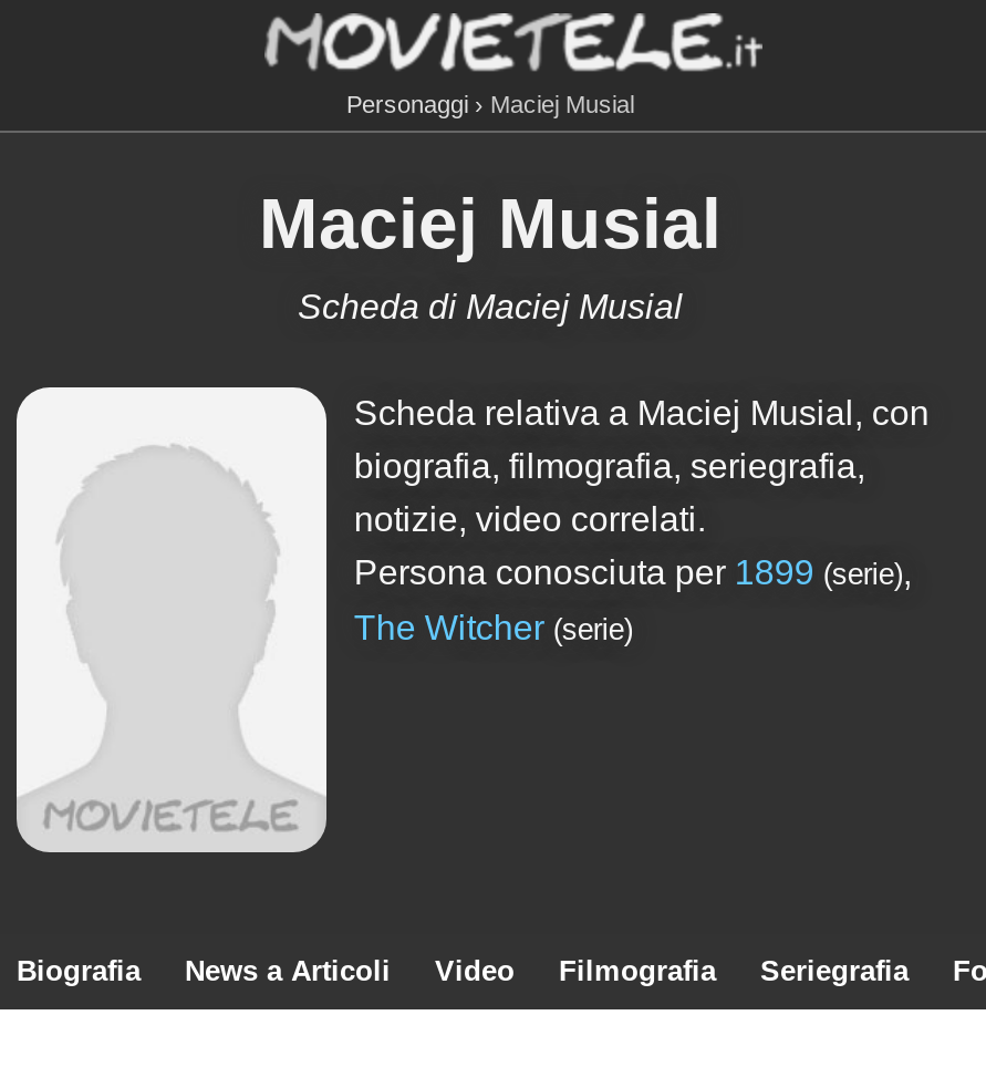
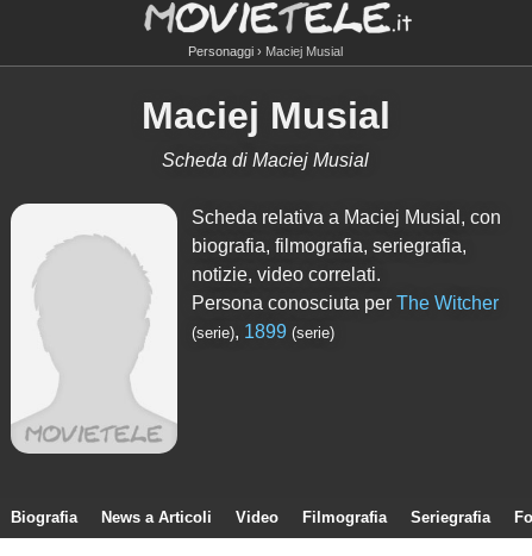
- Persona conosciuta per 1899 (serie),
+ Persona conosciuta per The Witcher

- The Witcher (serie)
+ (serie), 1899 (serie)
